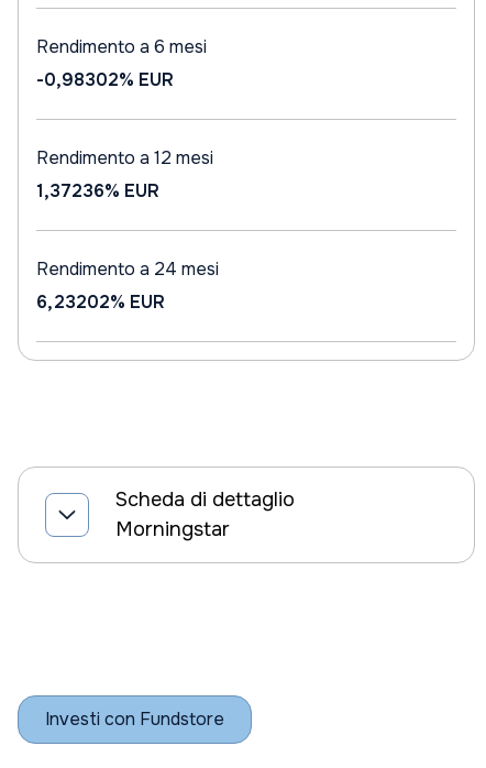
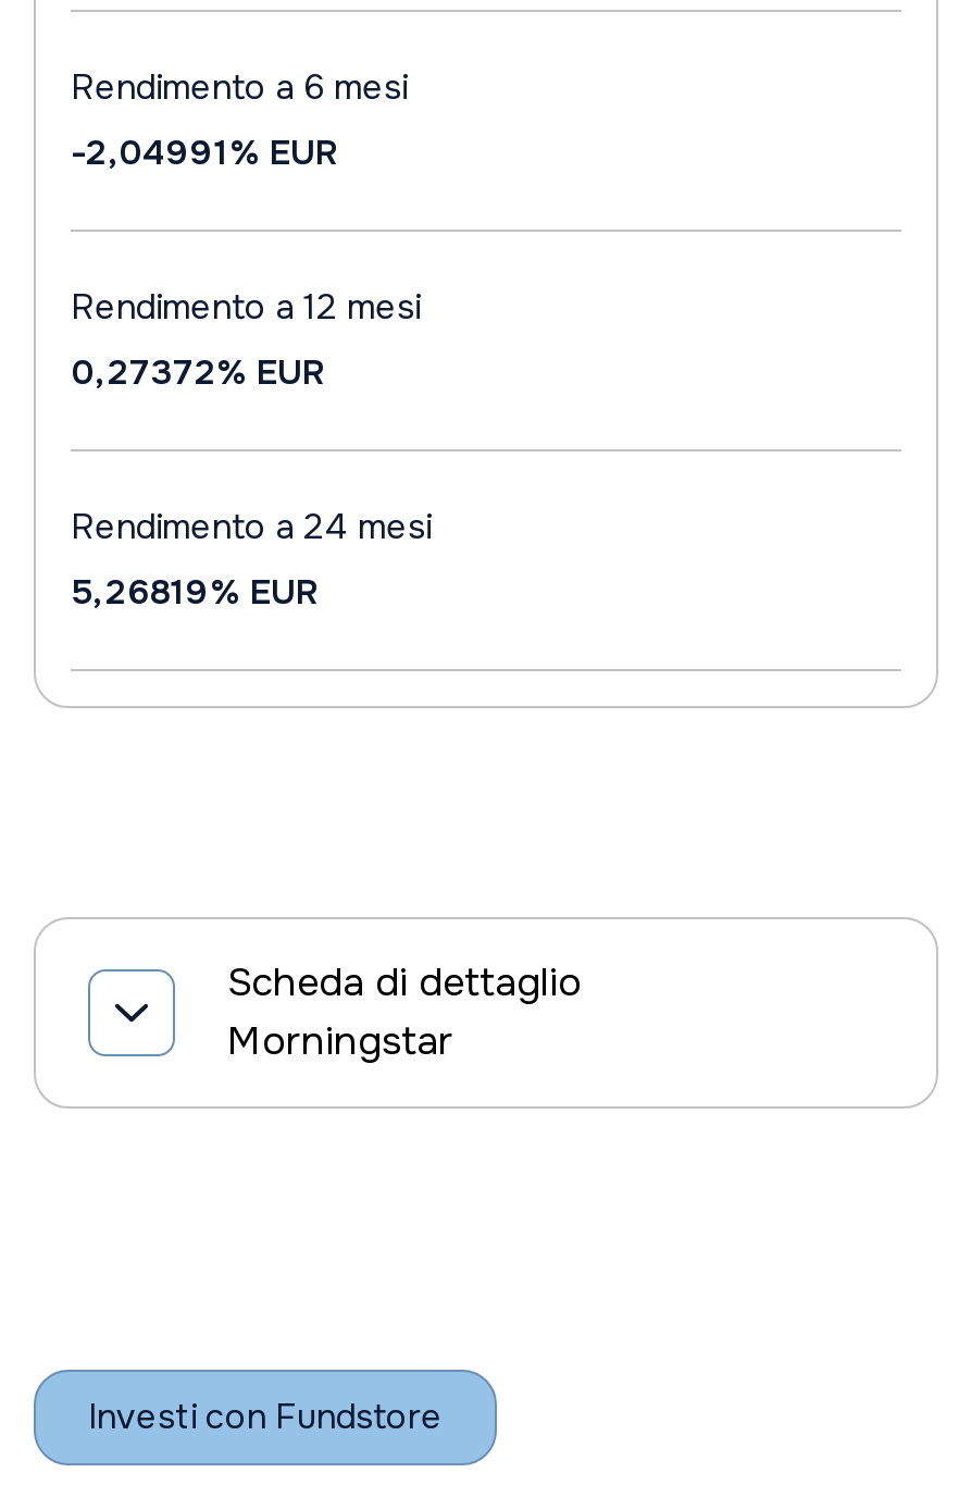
- -0,98302% EUR
+ -2,04991% EUR

- 1,37236% EUR
+ 0,27372% EUR

- 6,23202% EUR
+ 5,26819% EUR
